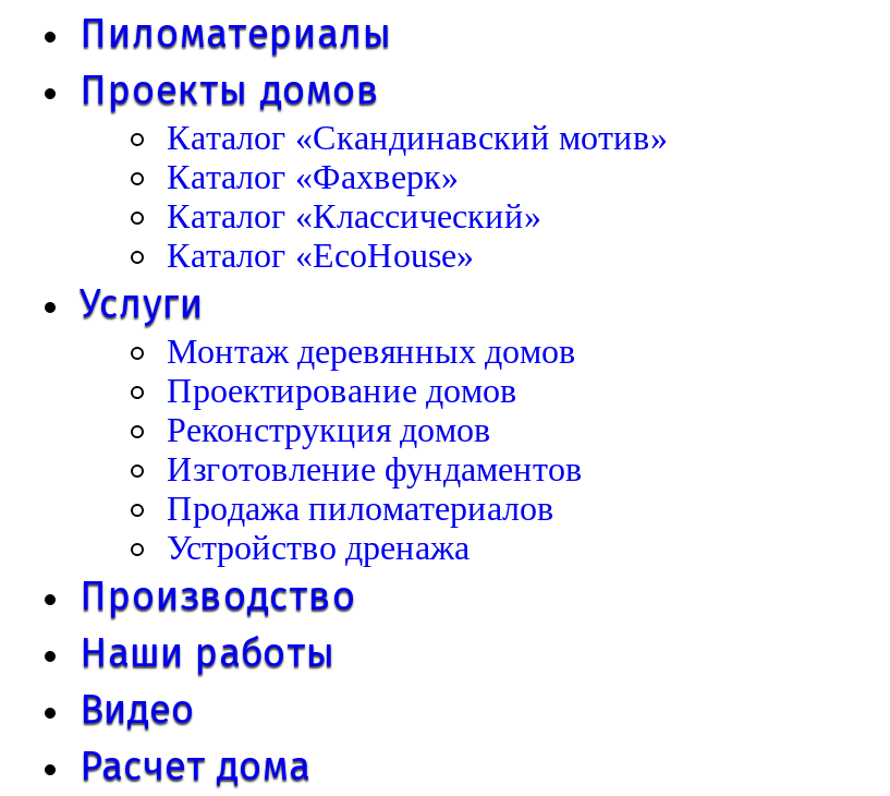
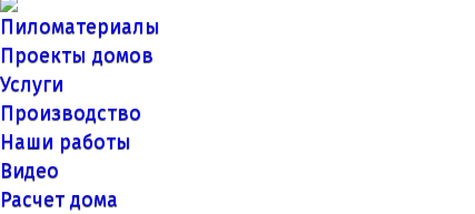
- Каталог «Скандинавский мотив»
- Каталог «Фахверк»
- Каталог «Классический»
- Каталог «EcoHouse»

- Монтаж деревянных домов
- Проектирование домов
- Реконструкция домов
- Изготовление фундаментов
- Продажа пиломатериалов
- Устройство дренажа
